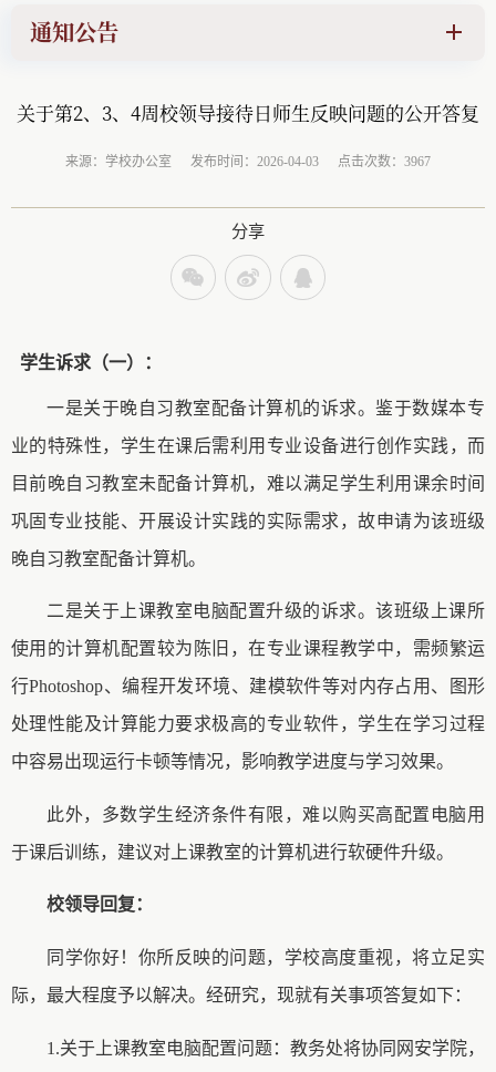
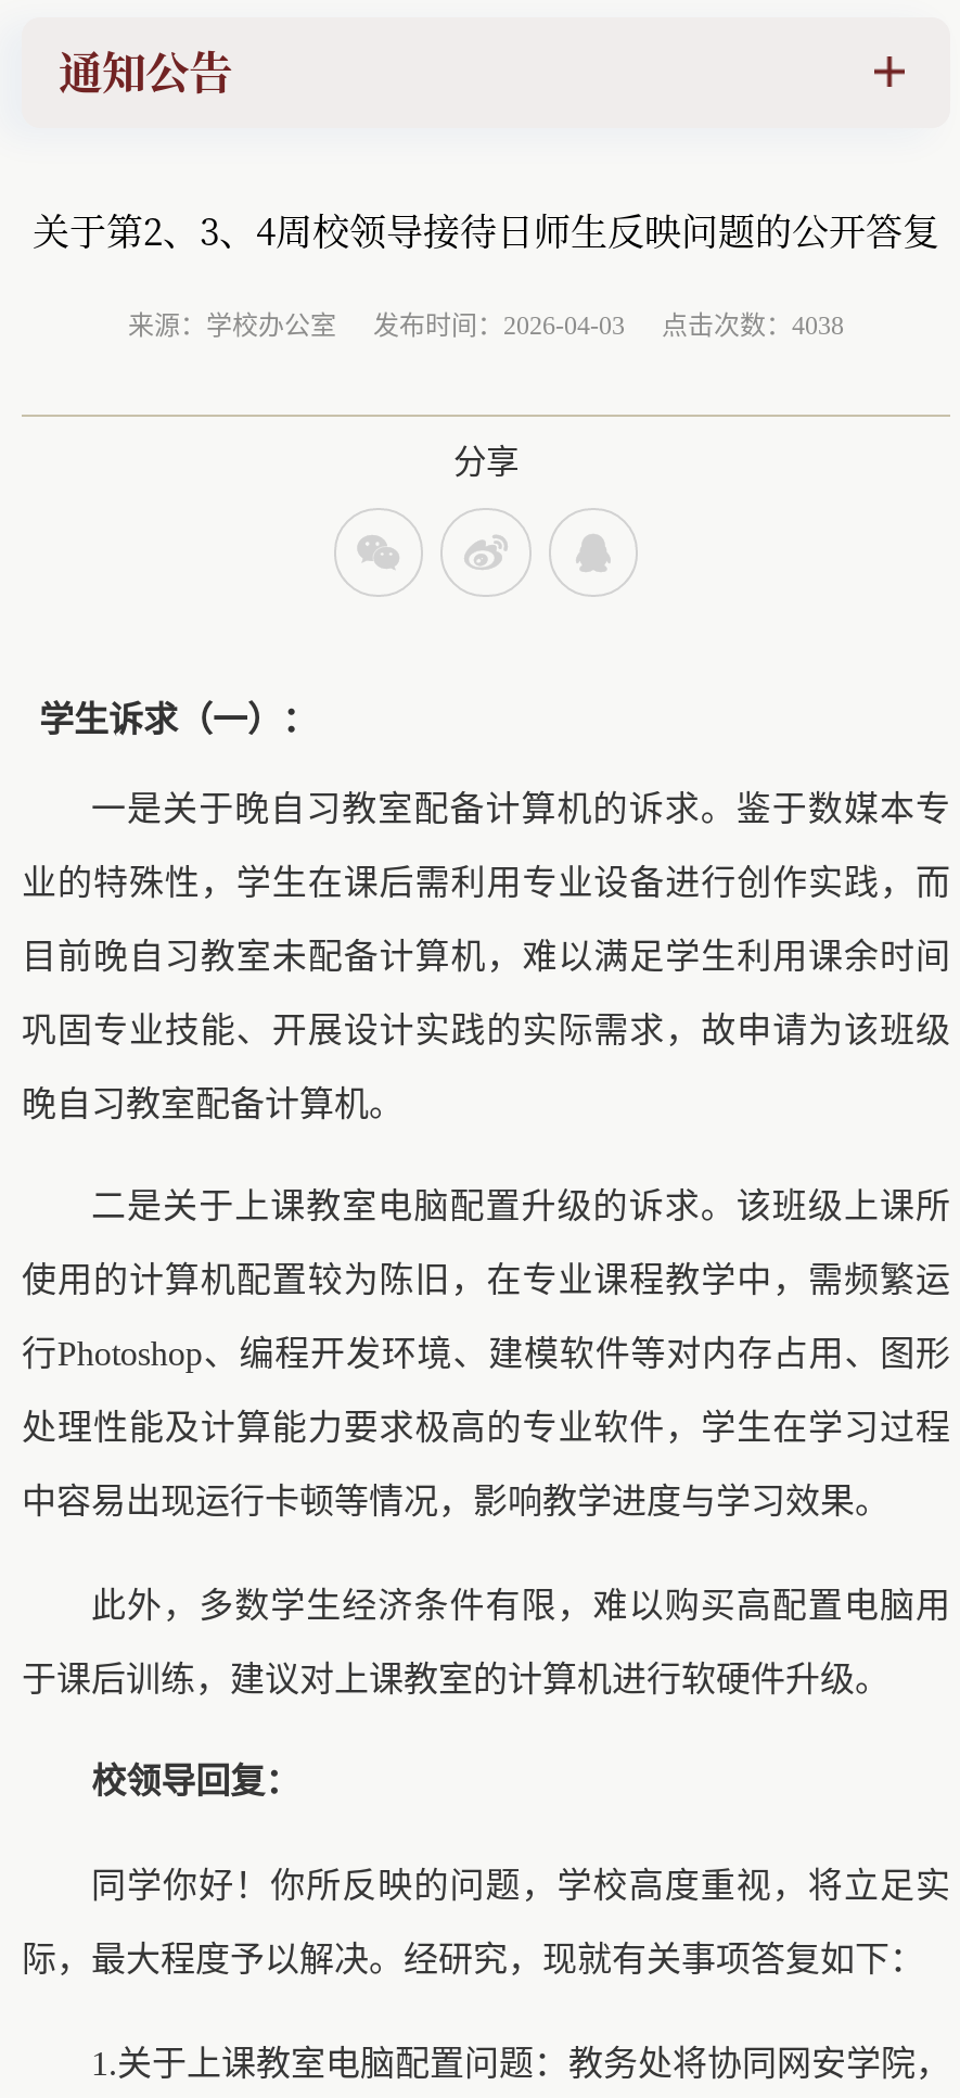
- 来源：学校办公室 发布时间：2026-04-03 点击次数：3967
+ 来源：学校办公室 发布时间：2026-04-03 点击次数：4038
